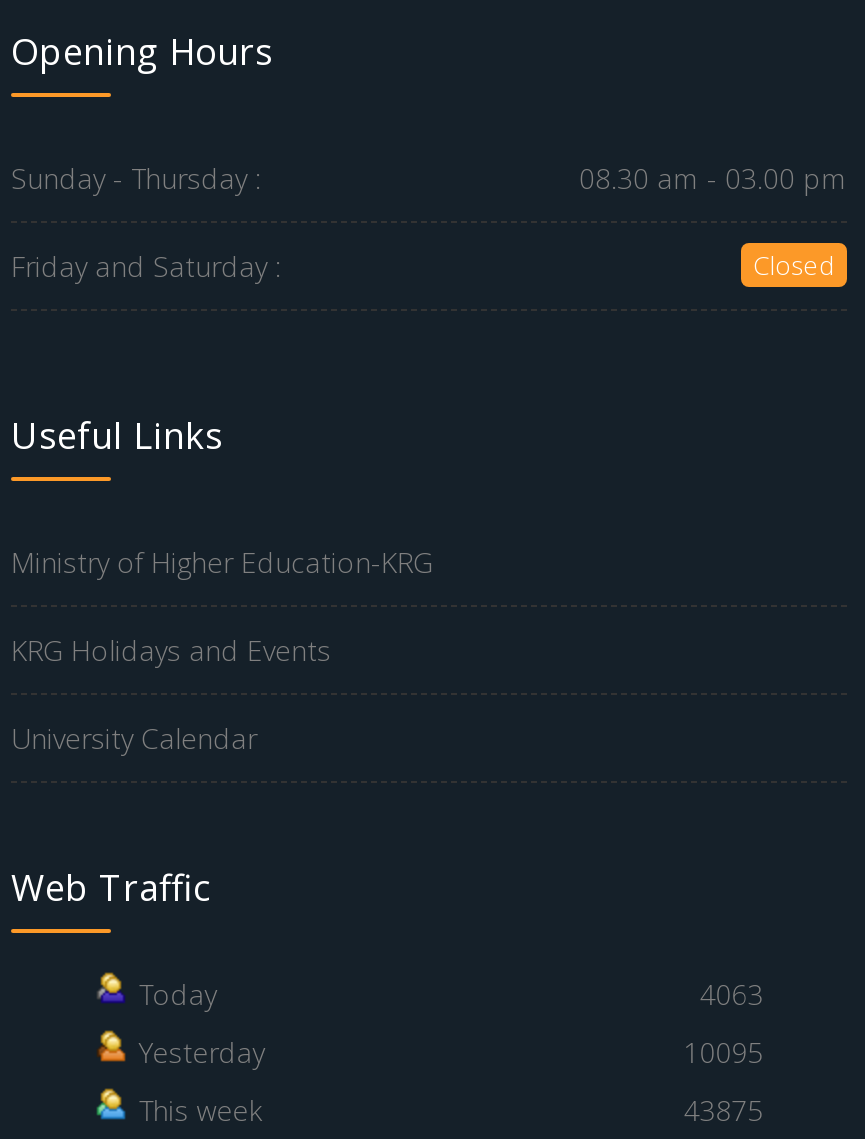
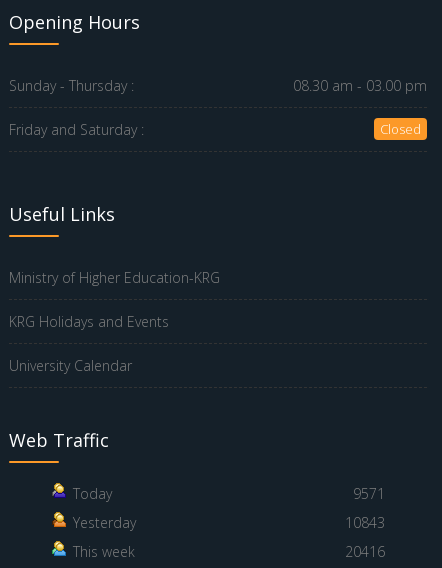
- 4063
+ 9571

- 10095
+ 10843

- 43875
+ 20416
